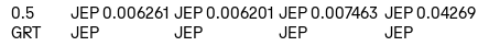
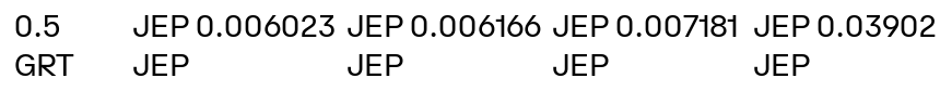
- JEP 0.006261
+ JEP 0.006023

- JEP 0.006201
+ JEP 0.006166

- JEP 0.007463
+ JEP 0.007181

- JEP 0.04269
+ JEP 0.03902
